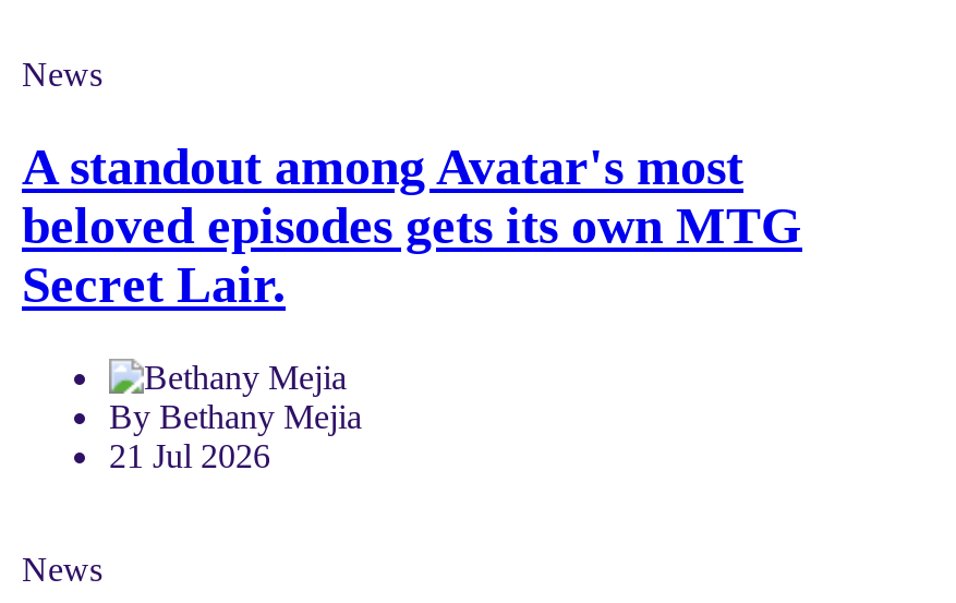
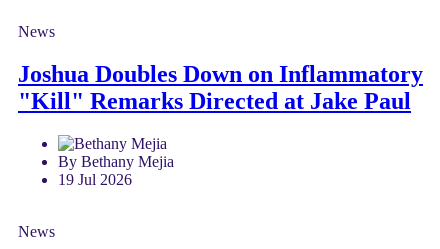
- A standout among Avatar's most
- beloved episodes gets its own MTG
- Secret Lair.
+ Joshua Doubles Down on Inflammatory
+ "Kill" Remarks Directed at Jake Paul

- 21 Jul 2026
+ 19 Jul 2026
